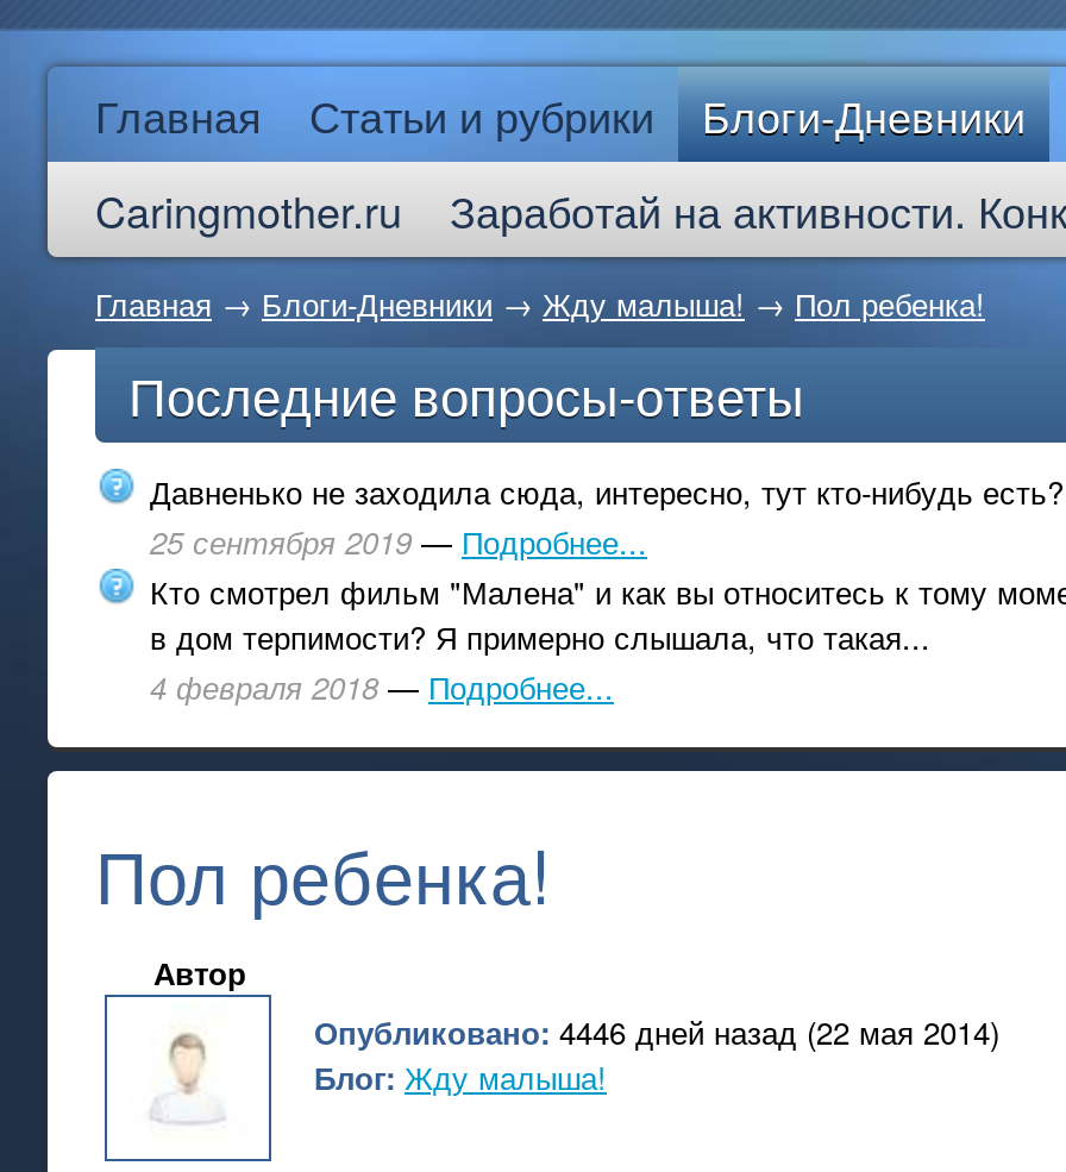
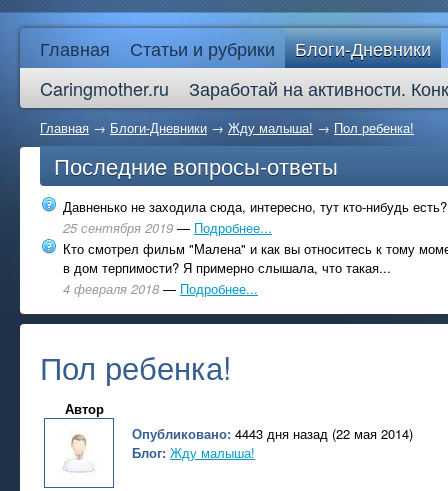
- Опубликовано: 4446 дней назад (22 мая 2014)
+ Опубликовано: 4443 дня назад (22 мая 2014)
